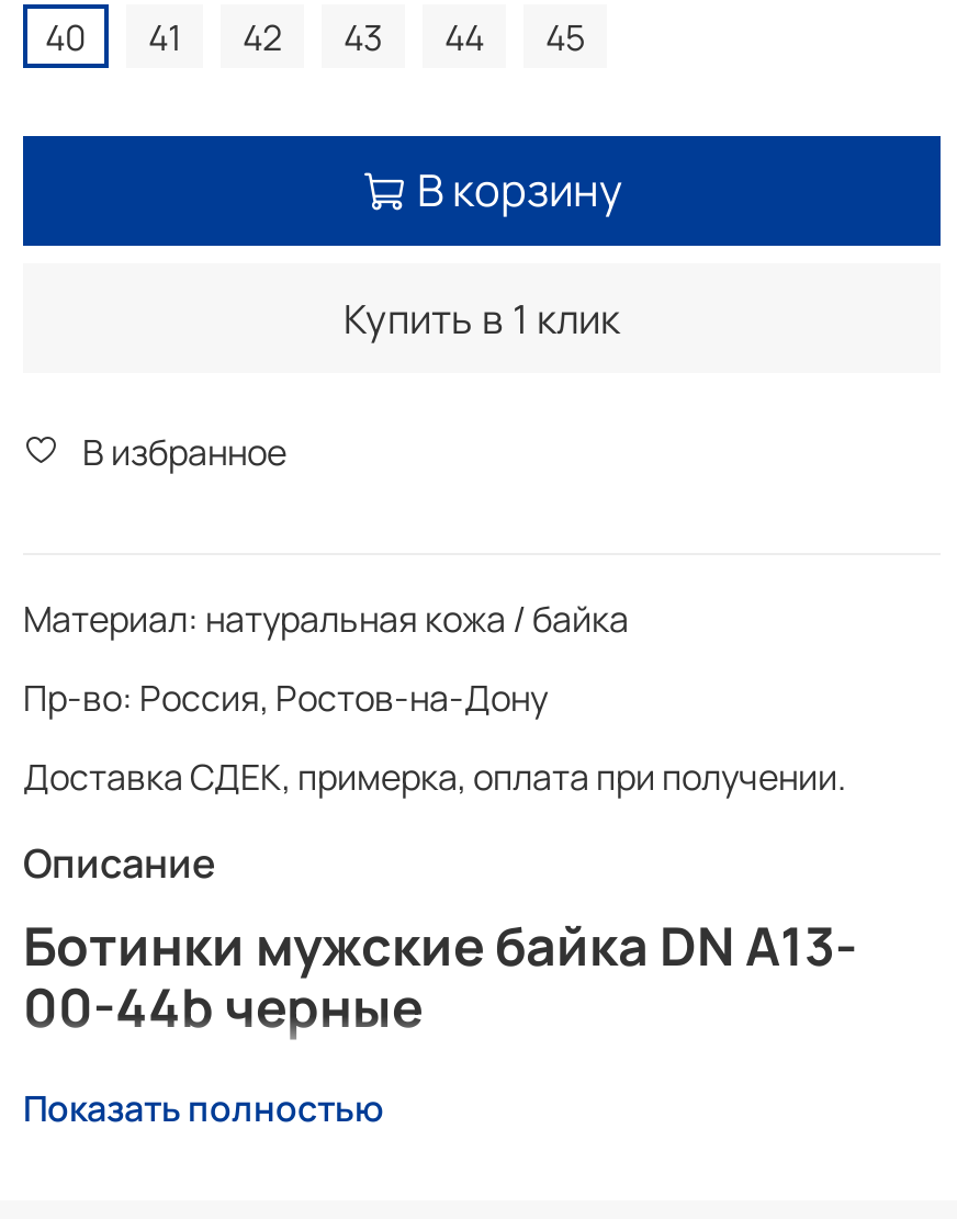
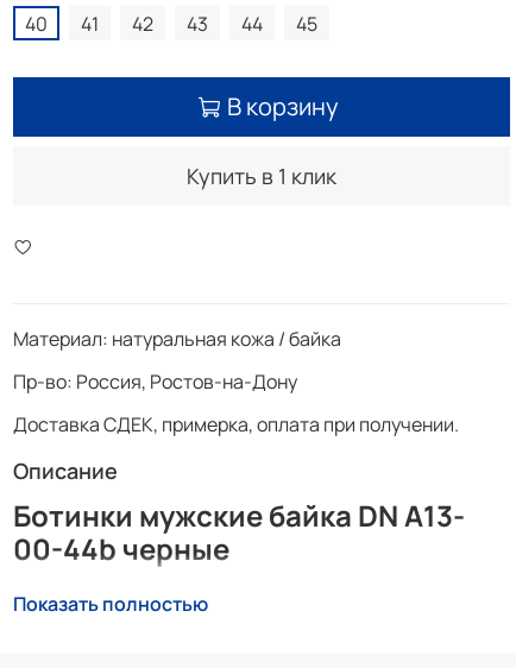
- В избранное
